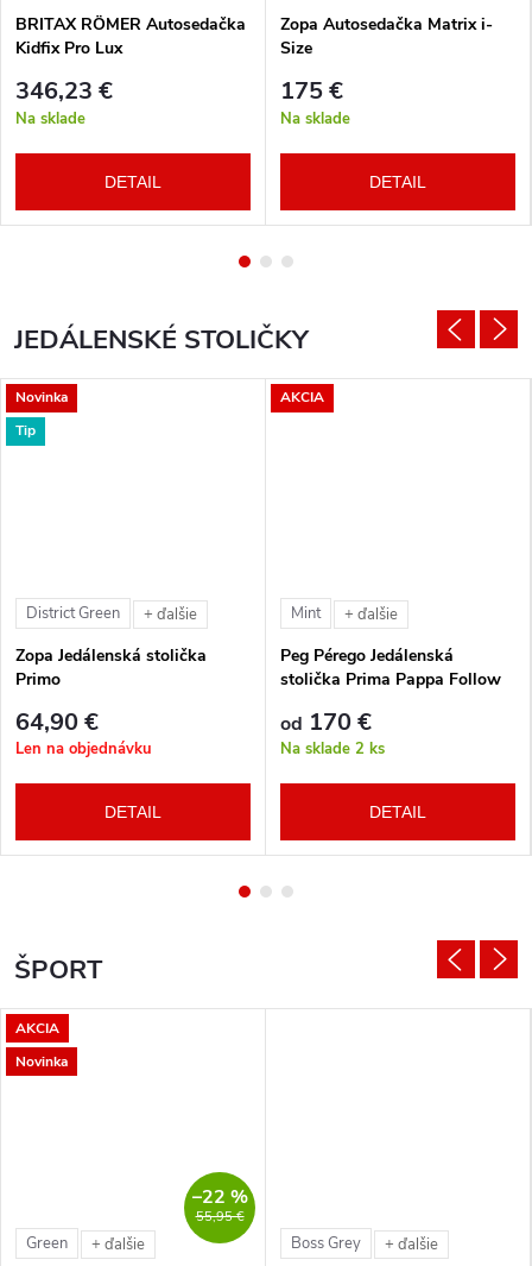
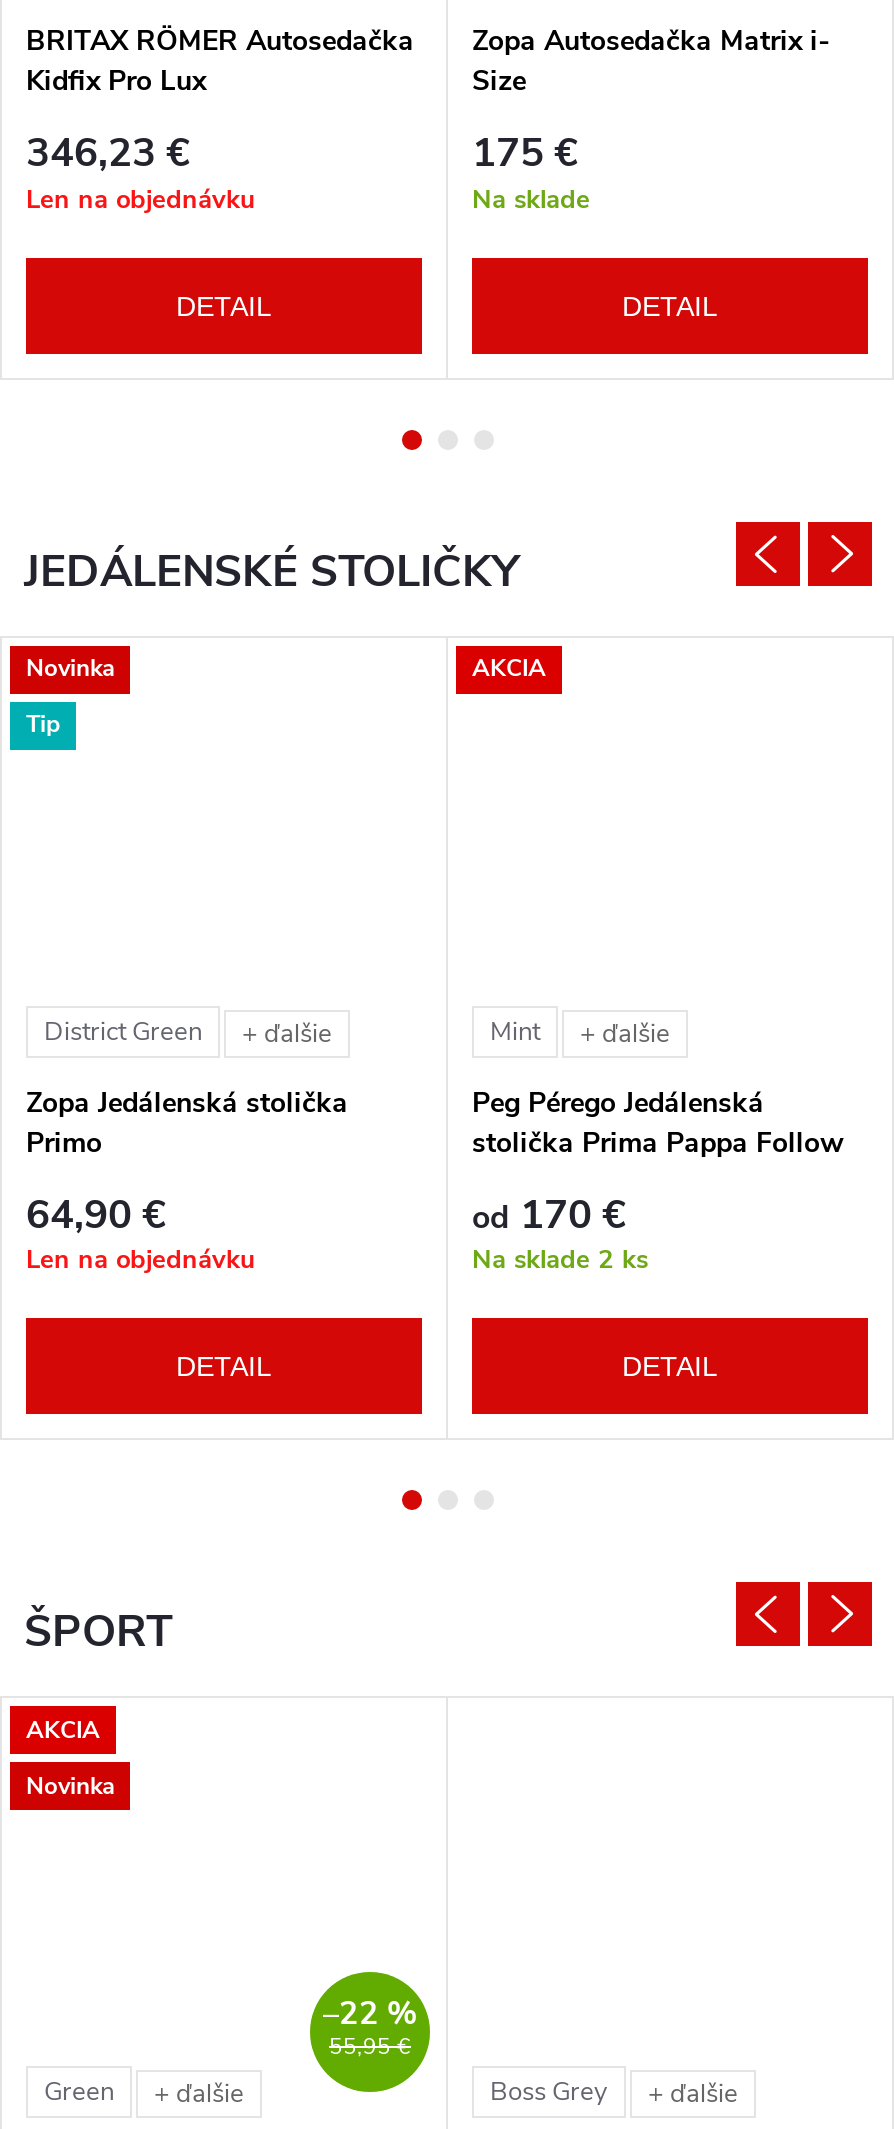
- Na sklade
+ Len na objednávku
